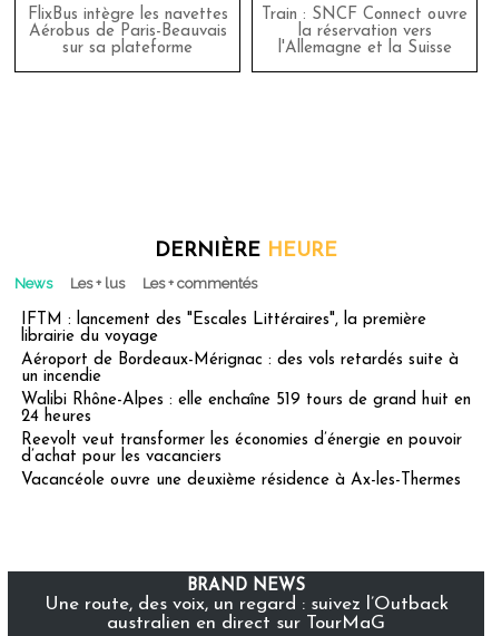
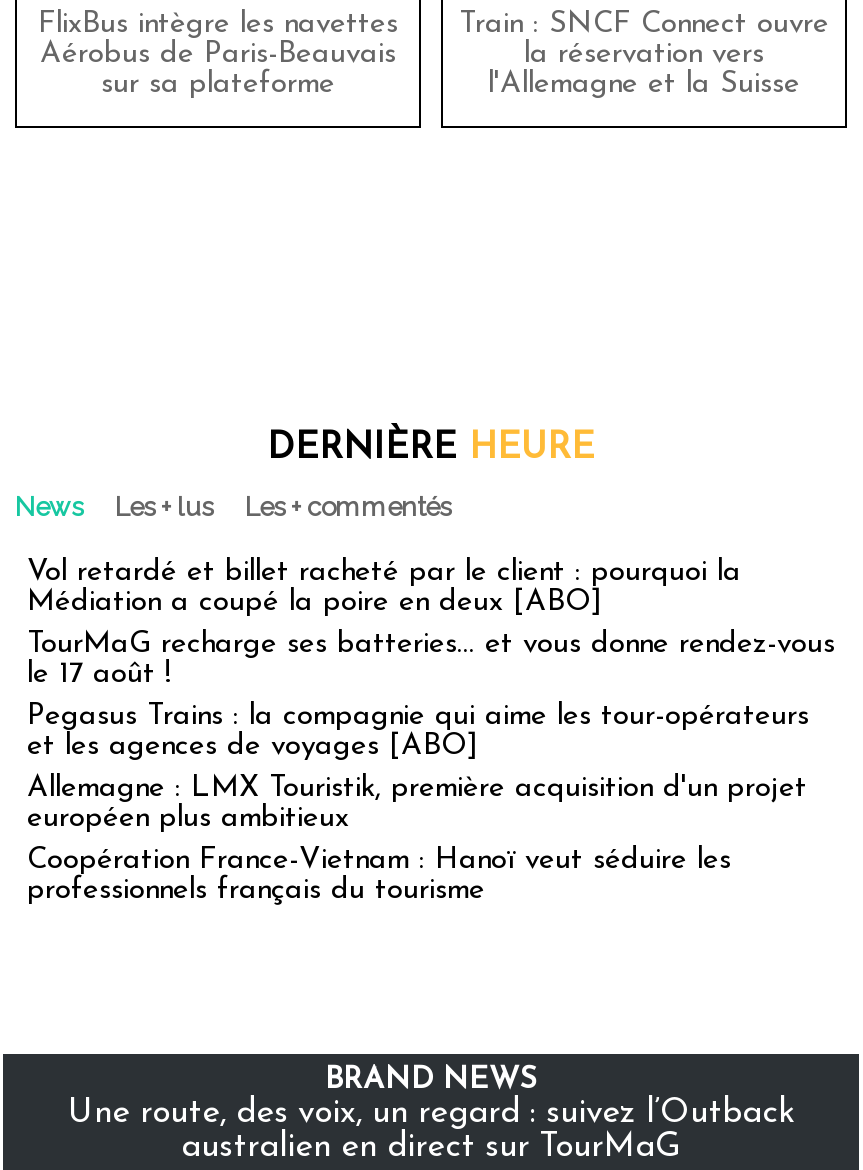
- IFTM : lancement des "Escales Littéraires", la première
- librairie du voyage
- Aéroport de Bordeaux-Mérignac : des vols retardés suite à
- un incendie
- Walibi Rhône-Alpes : elle enchaîne 519 tours de grand huit en
- 24 heures
- Reevolt veut transformer les économies d’énergie en pouvoir
- d’achat pour les vacanciers
- Vacancéole ouvre une deuxième résidence à Ax-les-Thermes
+ Vol retardé et billet racheté par le client : pourquoi la
+ Médiation a coupé la poire en deux [ABO]
+ TourMaG recharge ses batteries... et vous donne rendez-vous
+ le 17 août !
+ Pegasus Trains : la compagnie qui aime les tour-opérateurs
+ et les agences de voyages [ABO]
+ Allemagne : LMX Touristik, première acquisition d'un projet
+ européen plus ambitieux
+ Coopération France-Vietnam : Hanoï veut séduire les
+ professionnels français du tourisme
